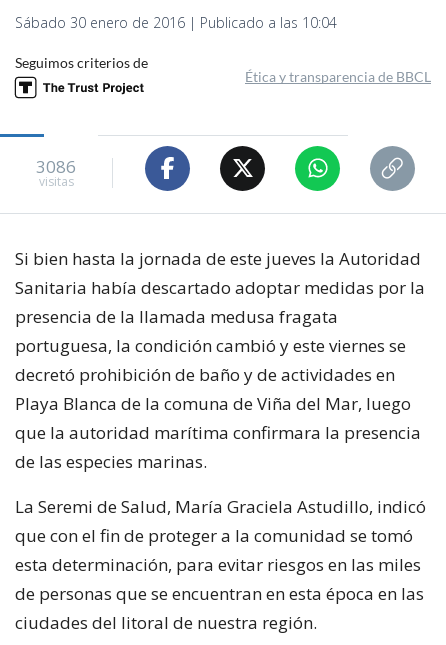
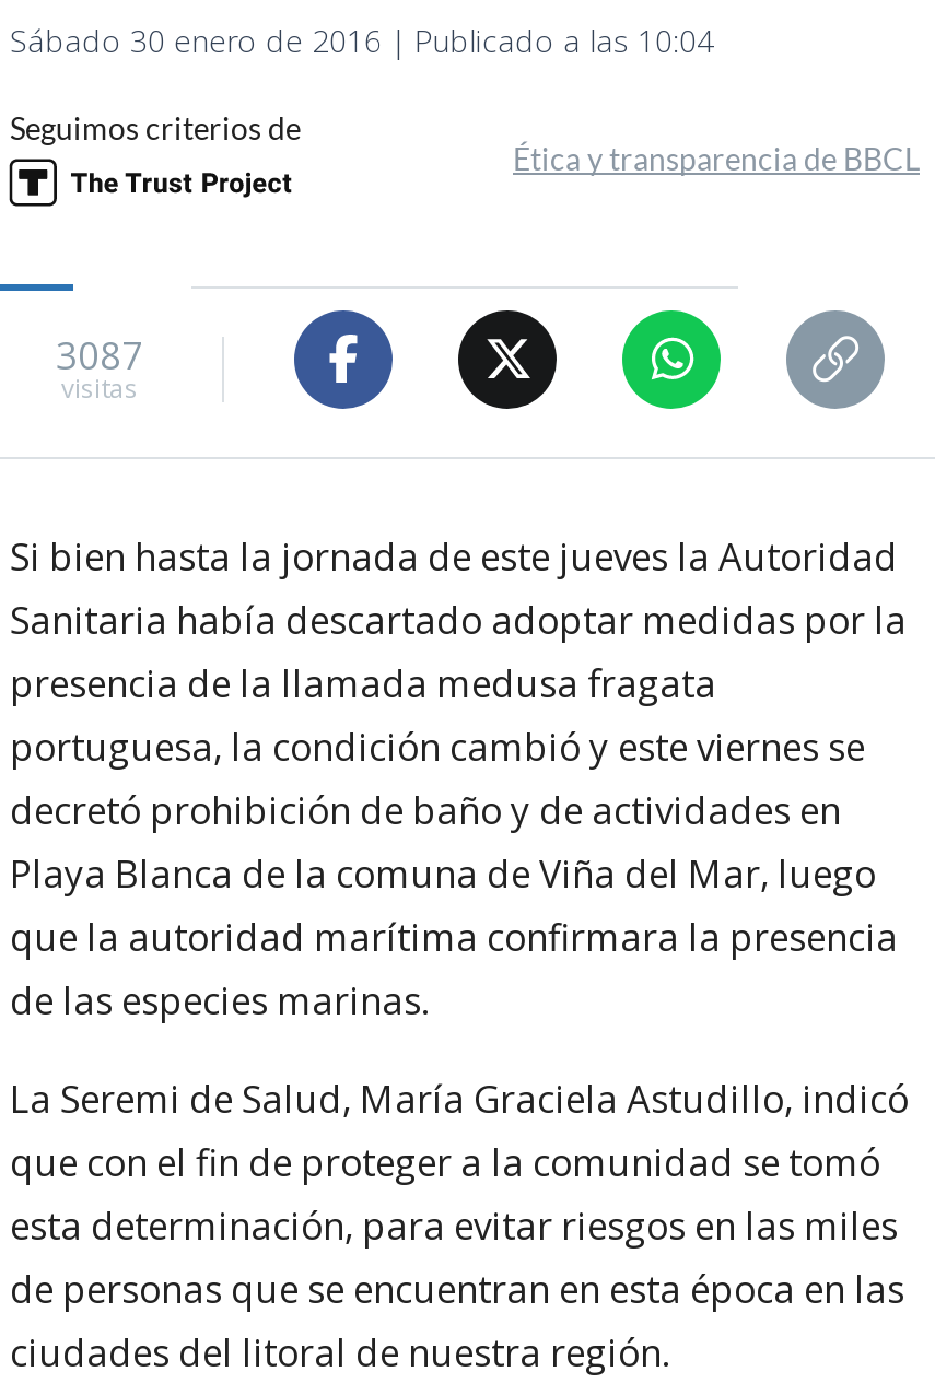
- 3086
+ 3087
